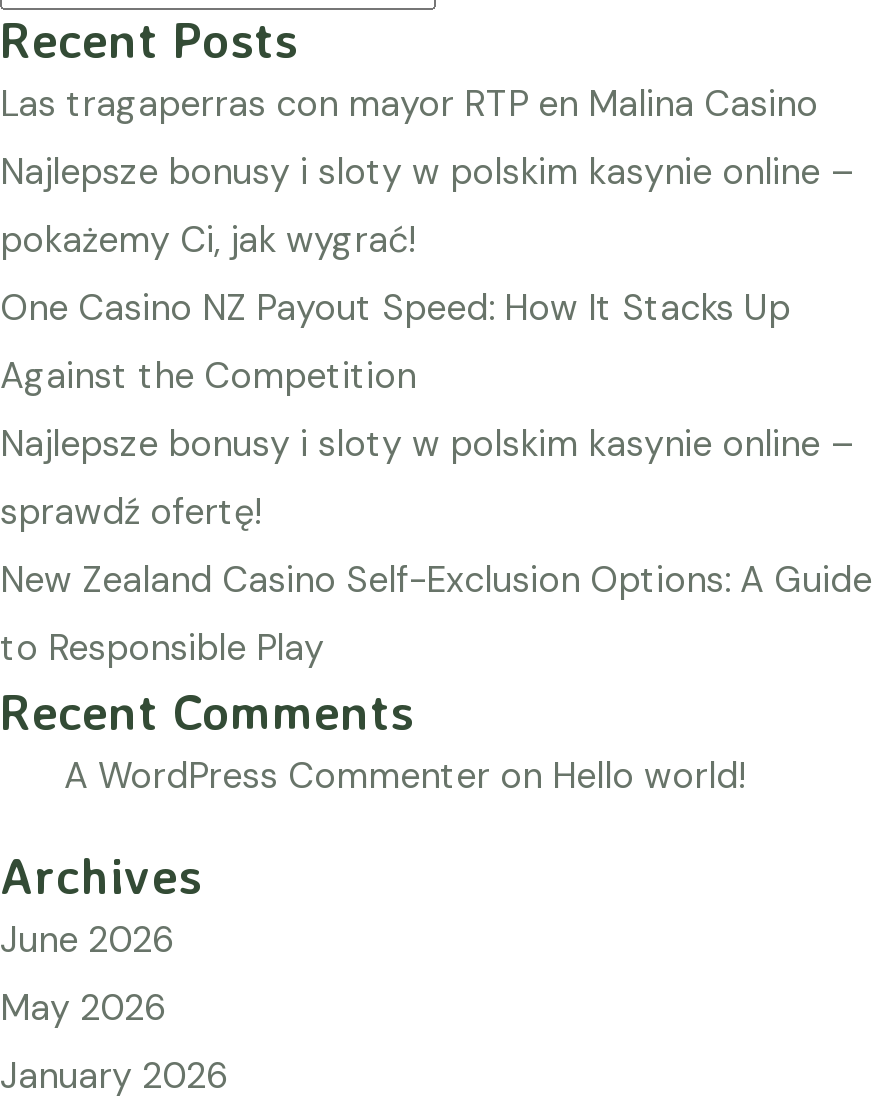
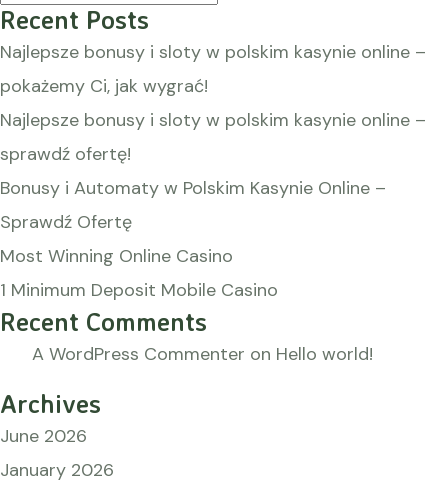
- Las tragaperras con mayor RTP en Malina Casino

- One Casino NZ Payout Speed: How It Stacks Up
- Against the Competition

moved up: Najlepsze bonusy i sloty w polskim kasynie online – | sprawdź ofertę!

- New Zealand Casino Self-Exclusion Options: A Guide
- to Responsible Play
+ Bonusy i Automaty w Polskim Kasynie Online –
+ Sprawdź Ofertę
+ Most Winning Online Casino
+ 1 Minimum Deposit Mobile Casino

- May 2026
